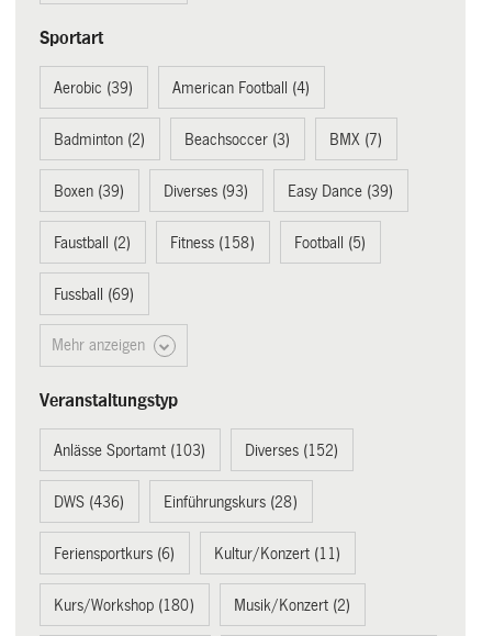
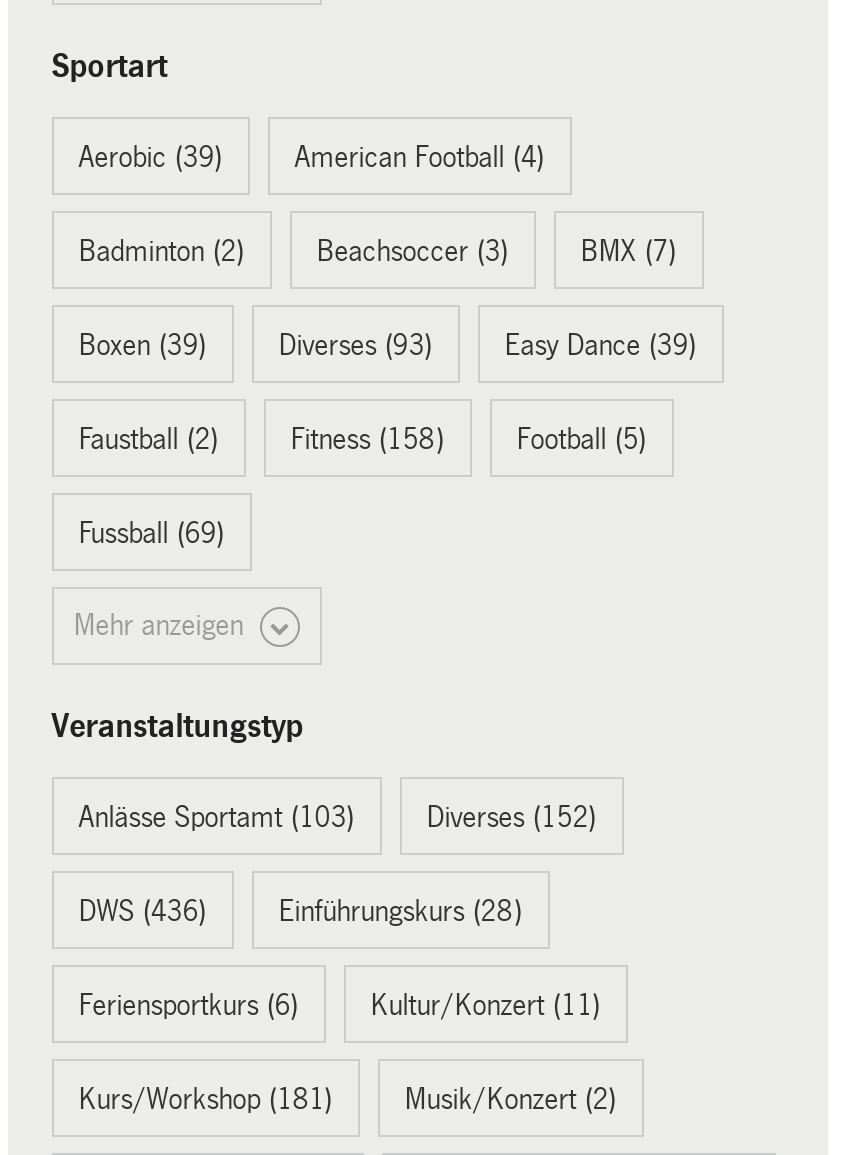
- Kurs/Workshop (180)
+ Kurs/Workshop (181)
